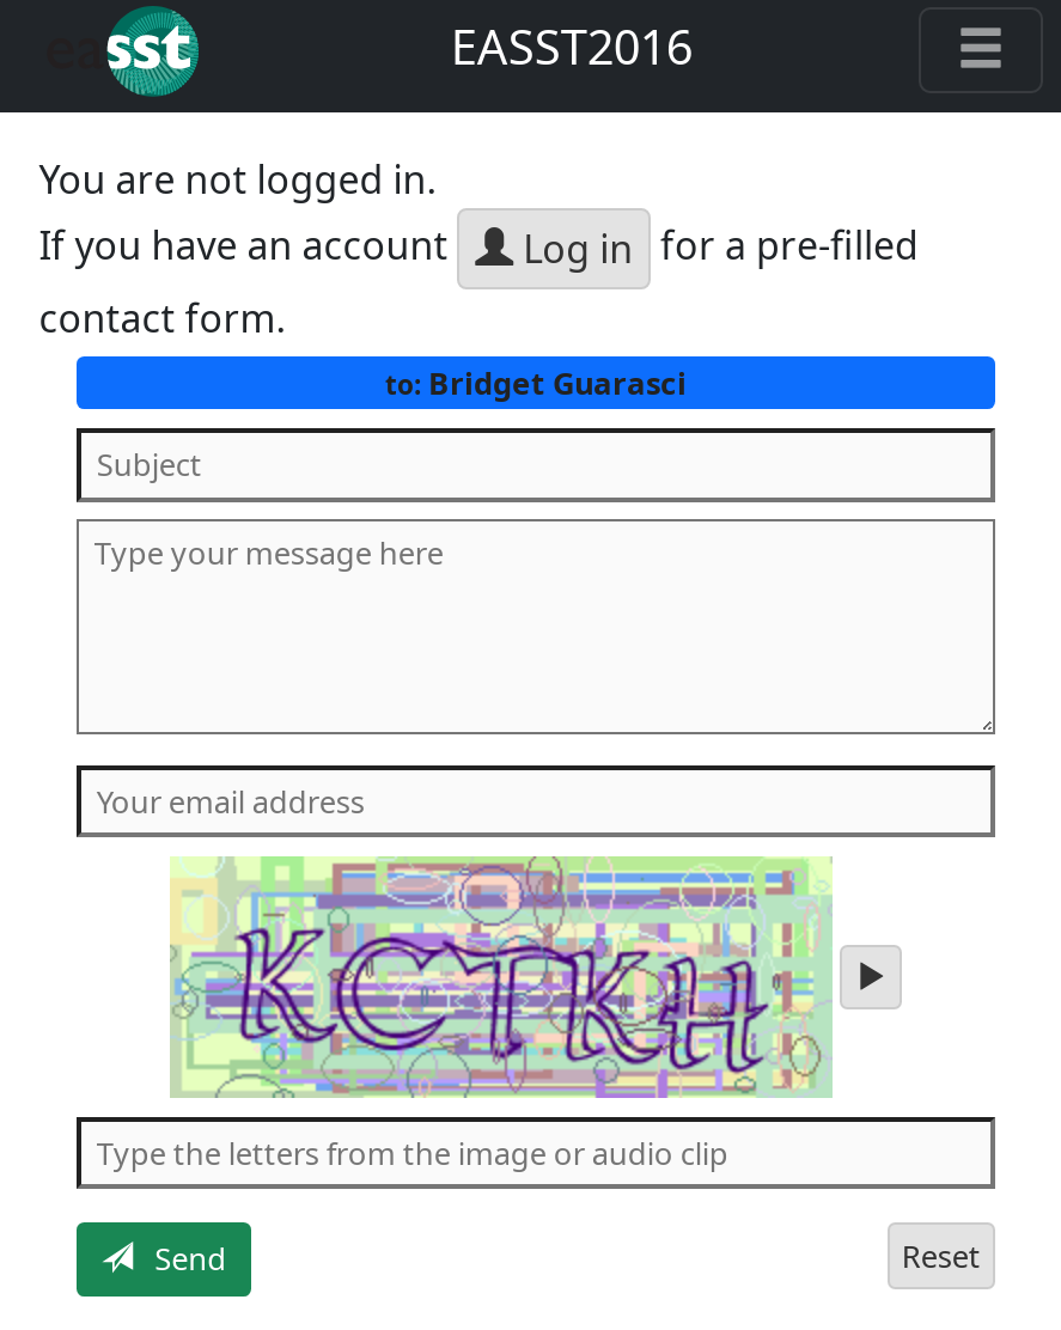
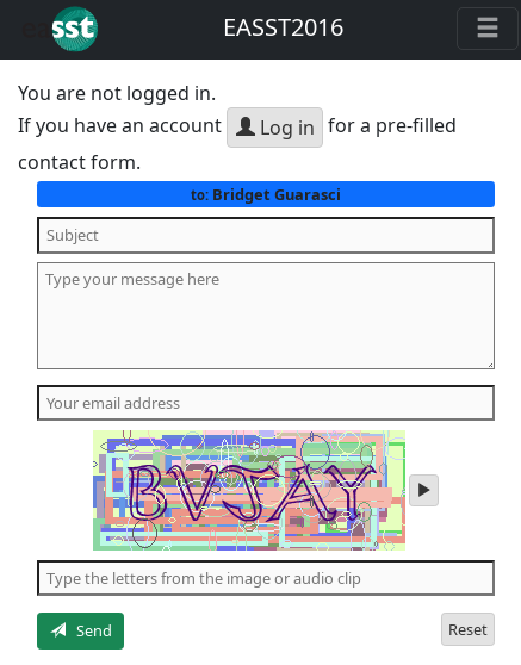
- [image]
+ [image]
